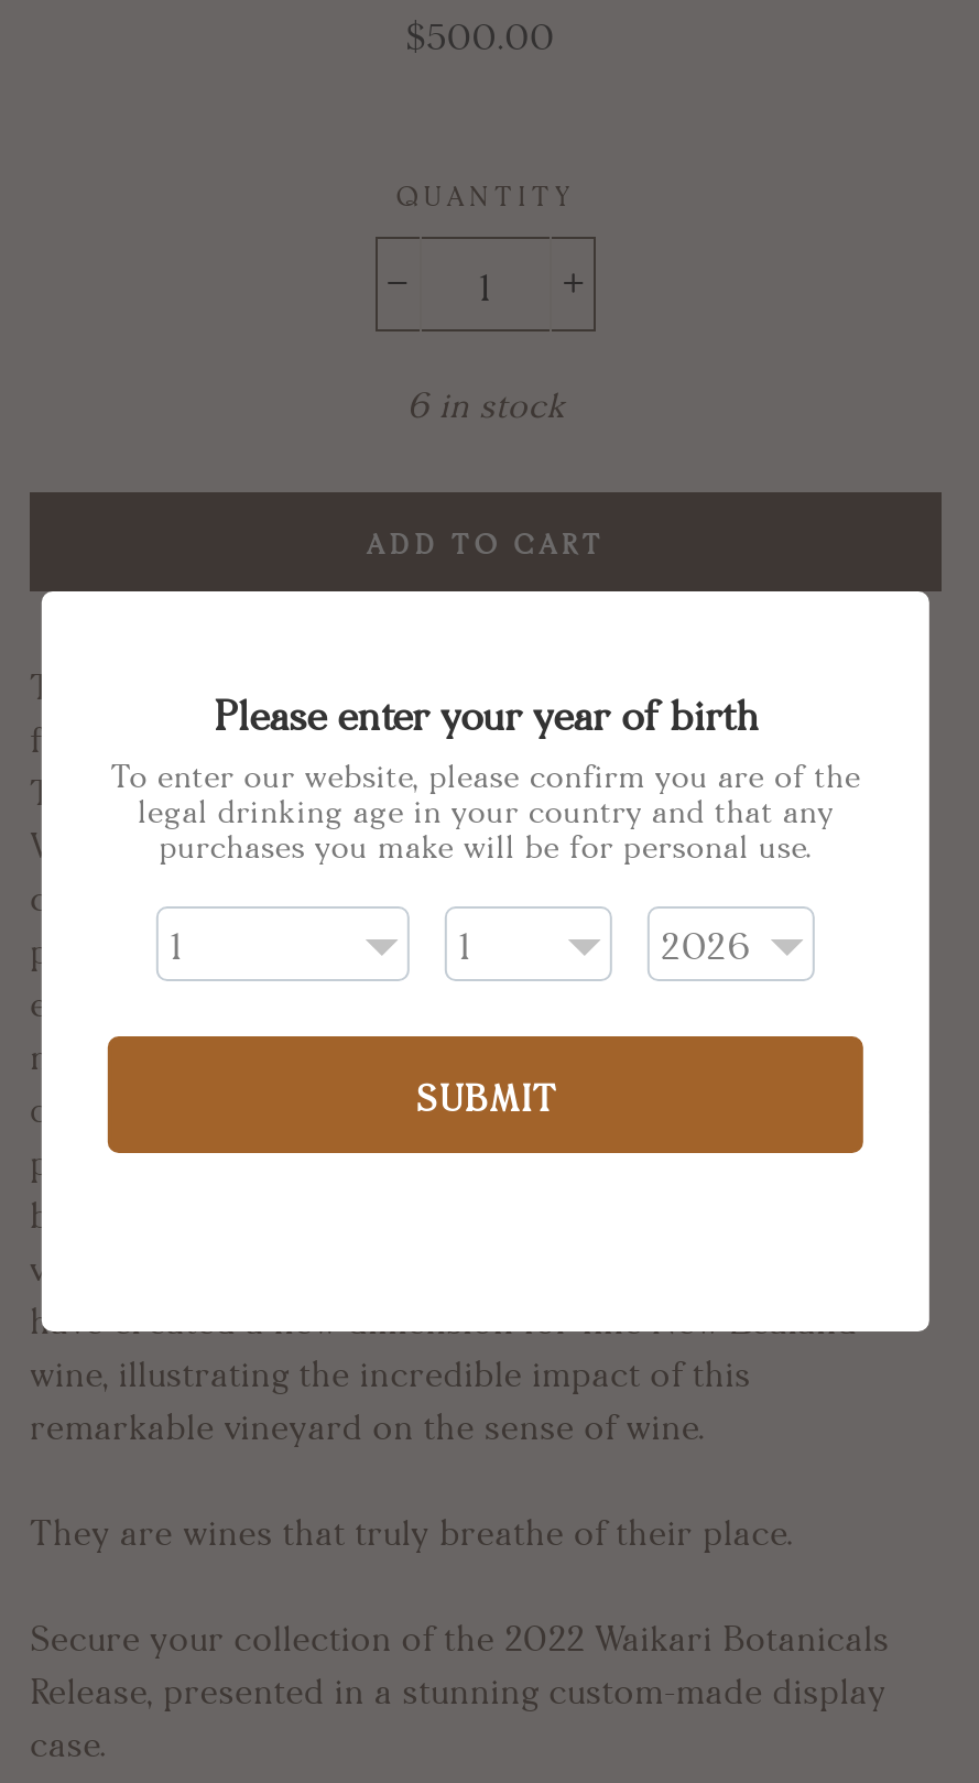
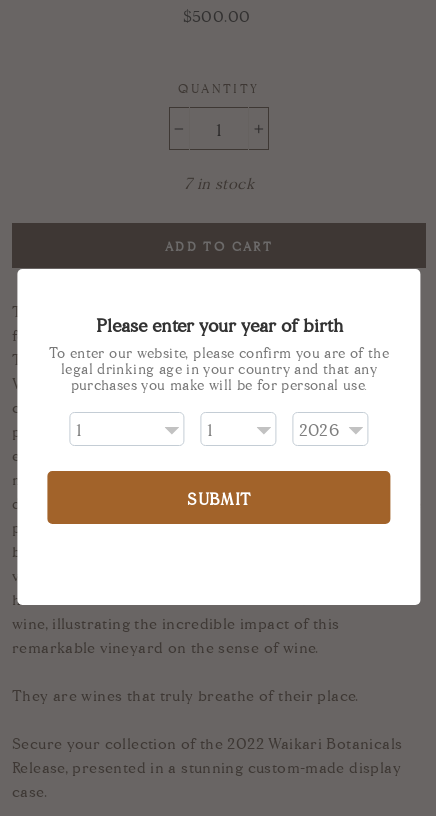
- 6 in stock
+ 7 in stock
